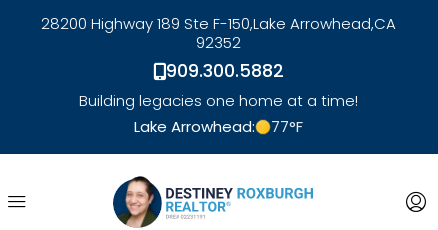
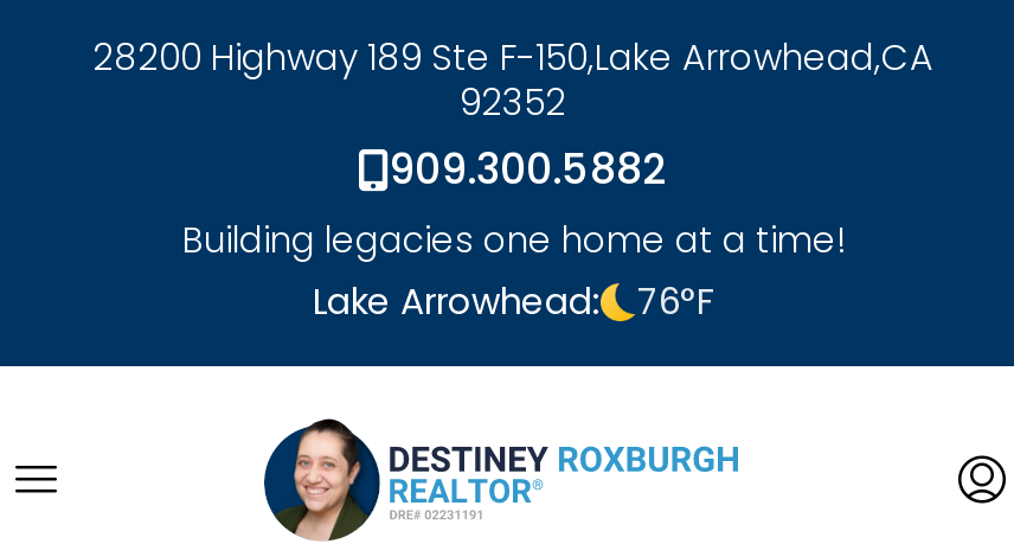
- Lake Arrowhead: 77°F
+ Lake Arrowhead: 76°F
